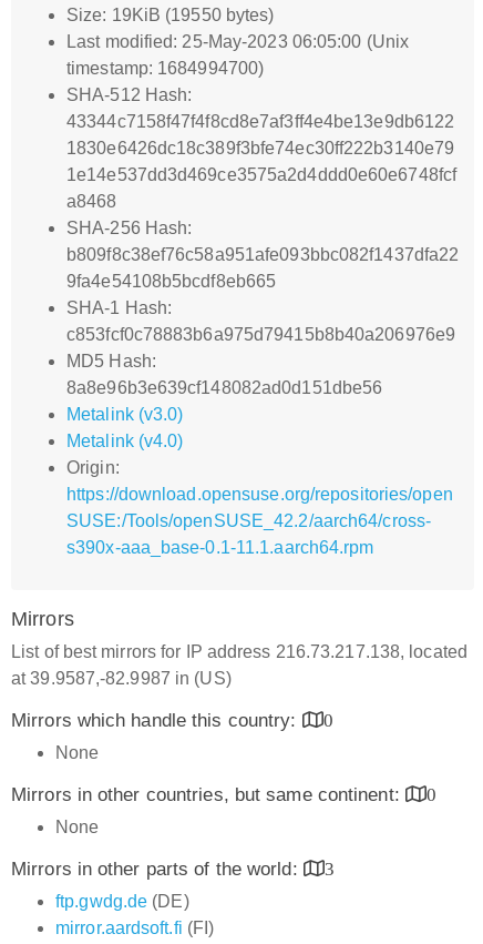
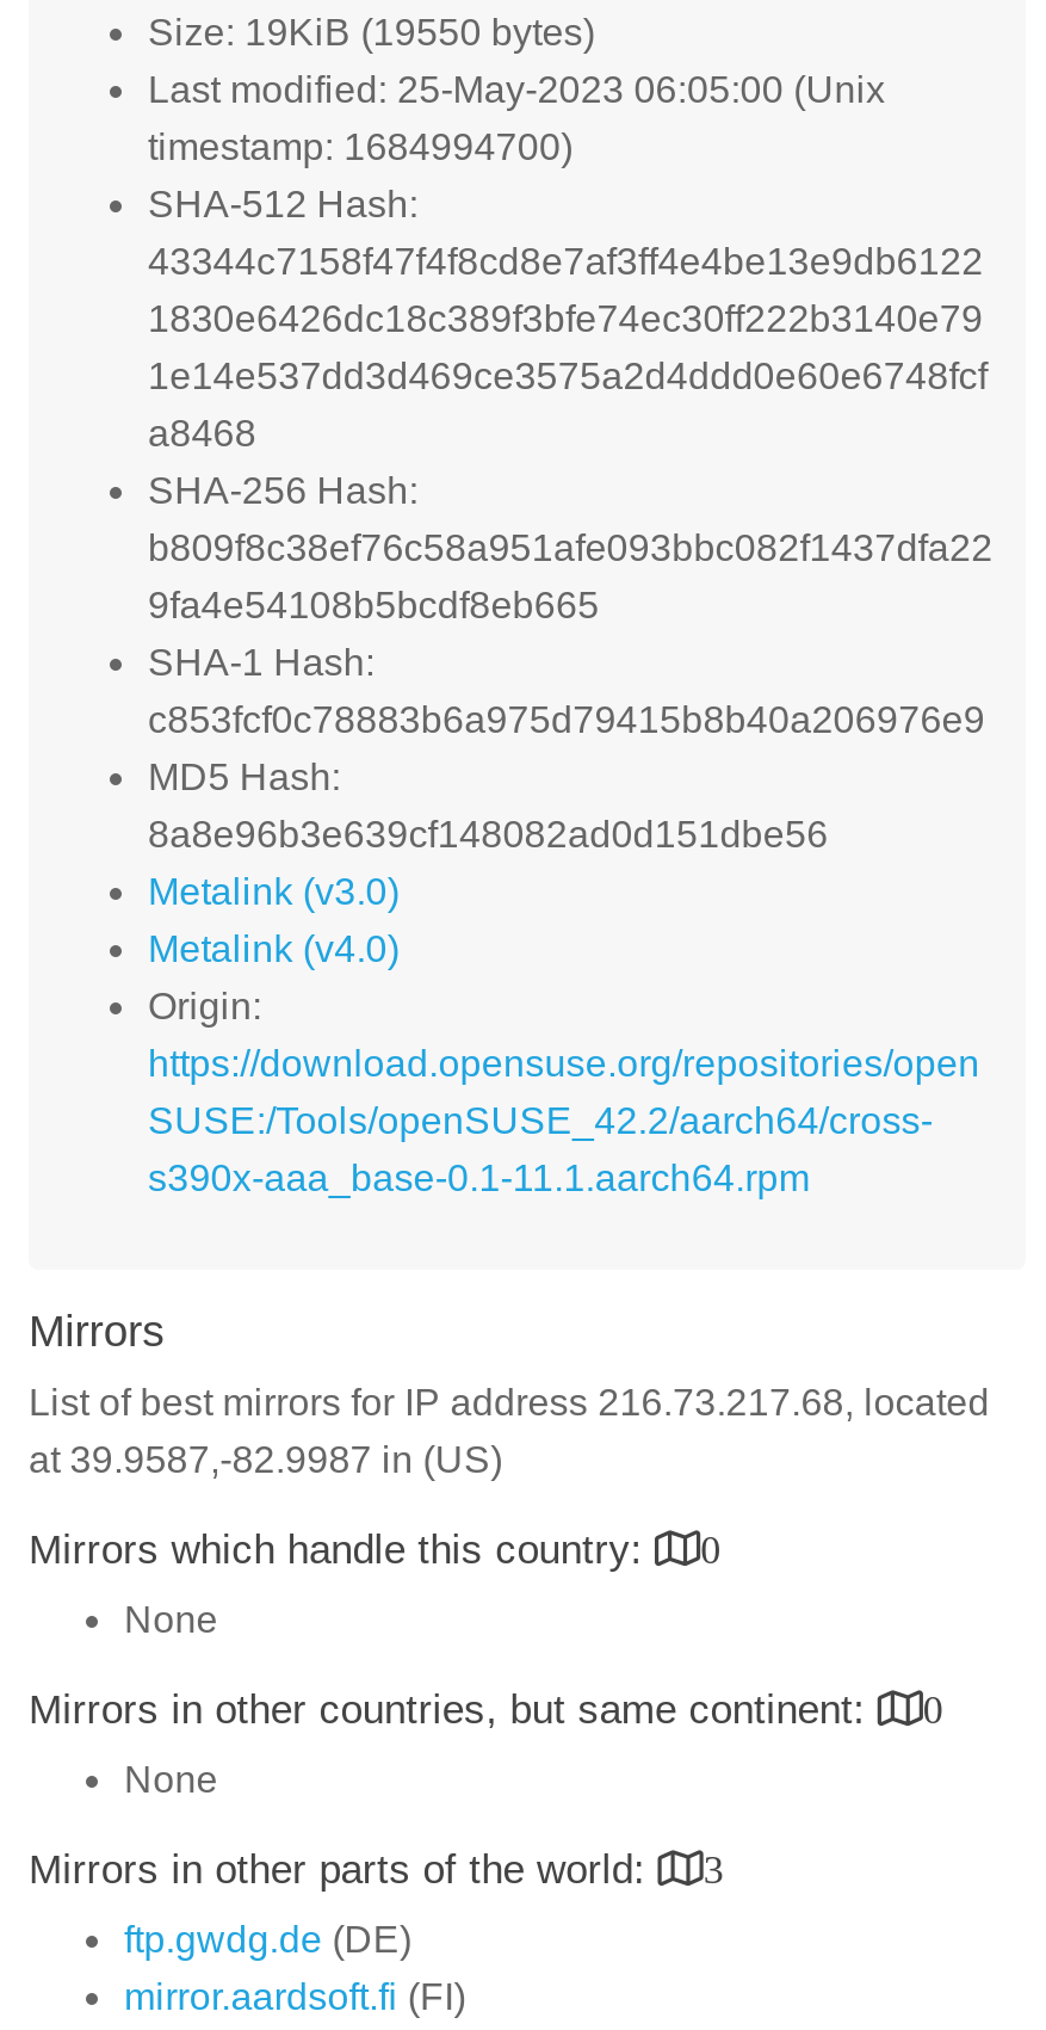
- List of best mirrors for IP address 216.73.217.138, located
+ List of best mirrors for IP address 216.73.217.68, located
